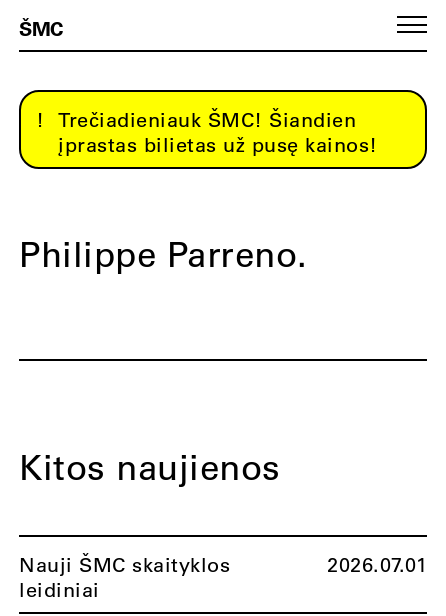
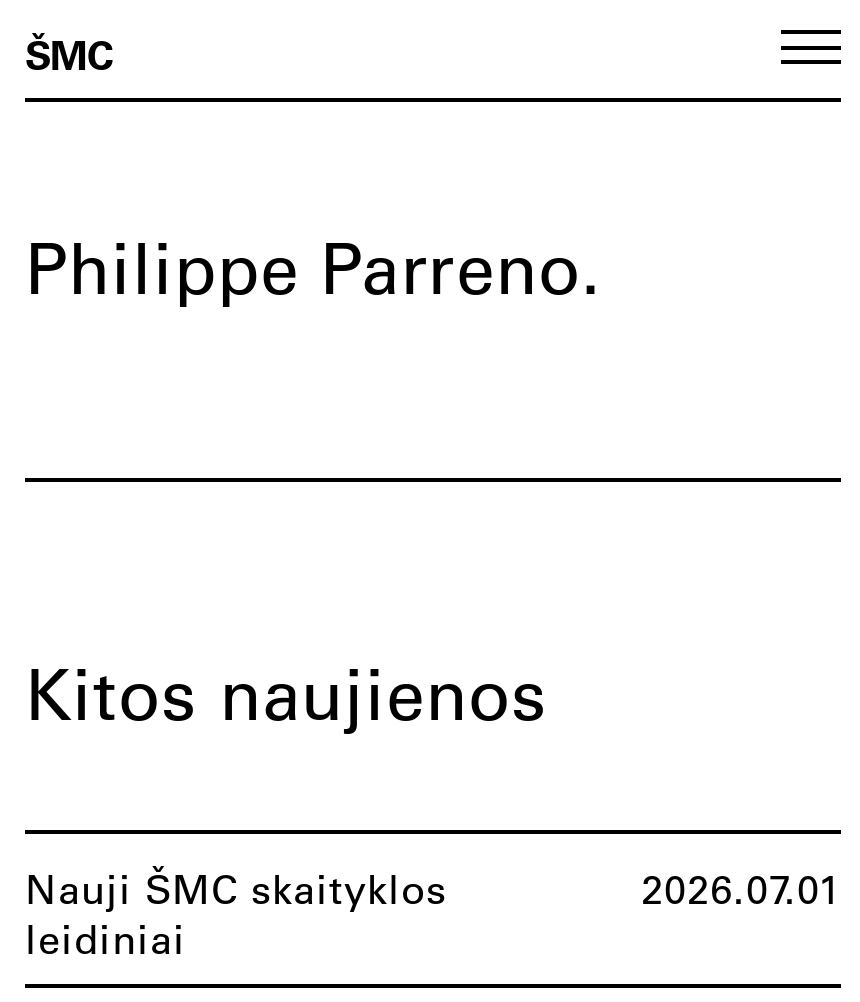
- Trečiadieniauk ŠMC! Šiandien
- įprastas bilietas už pusę kainos!
